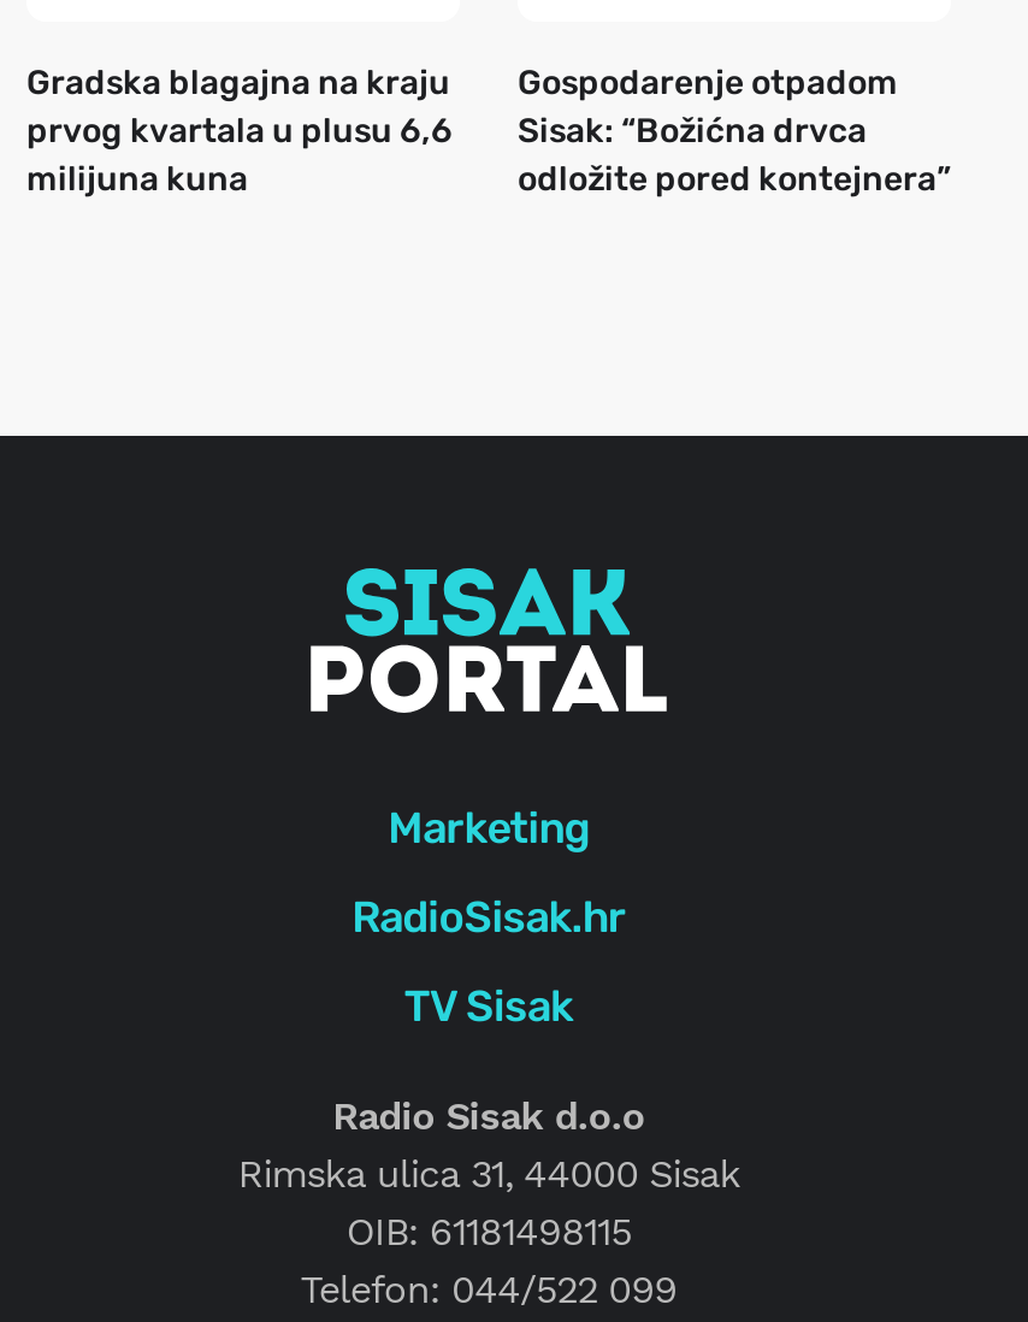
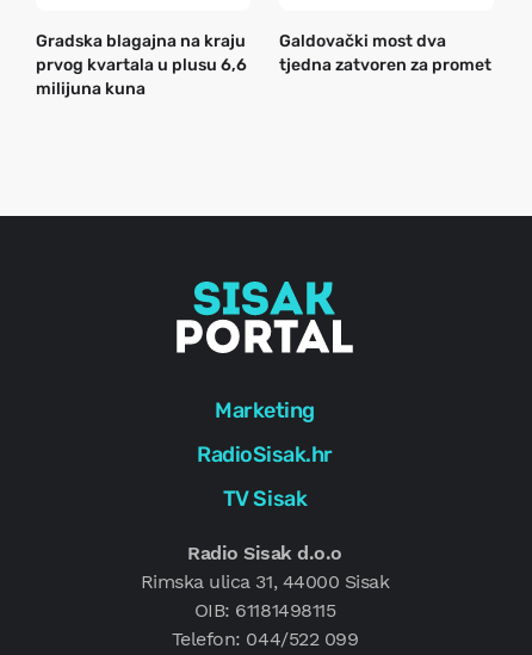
- Gospodarenje otpadom
- Sisak: “Božićna drvca
- odložite pored kontejnera”
+ Galdovački most dva
+ tjedna zatvoren za promet
